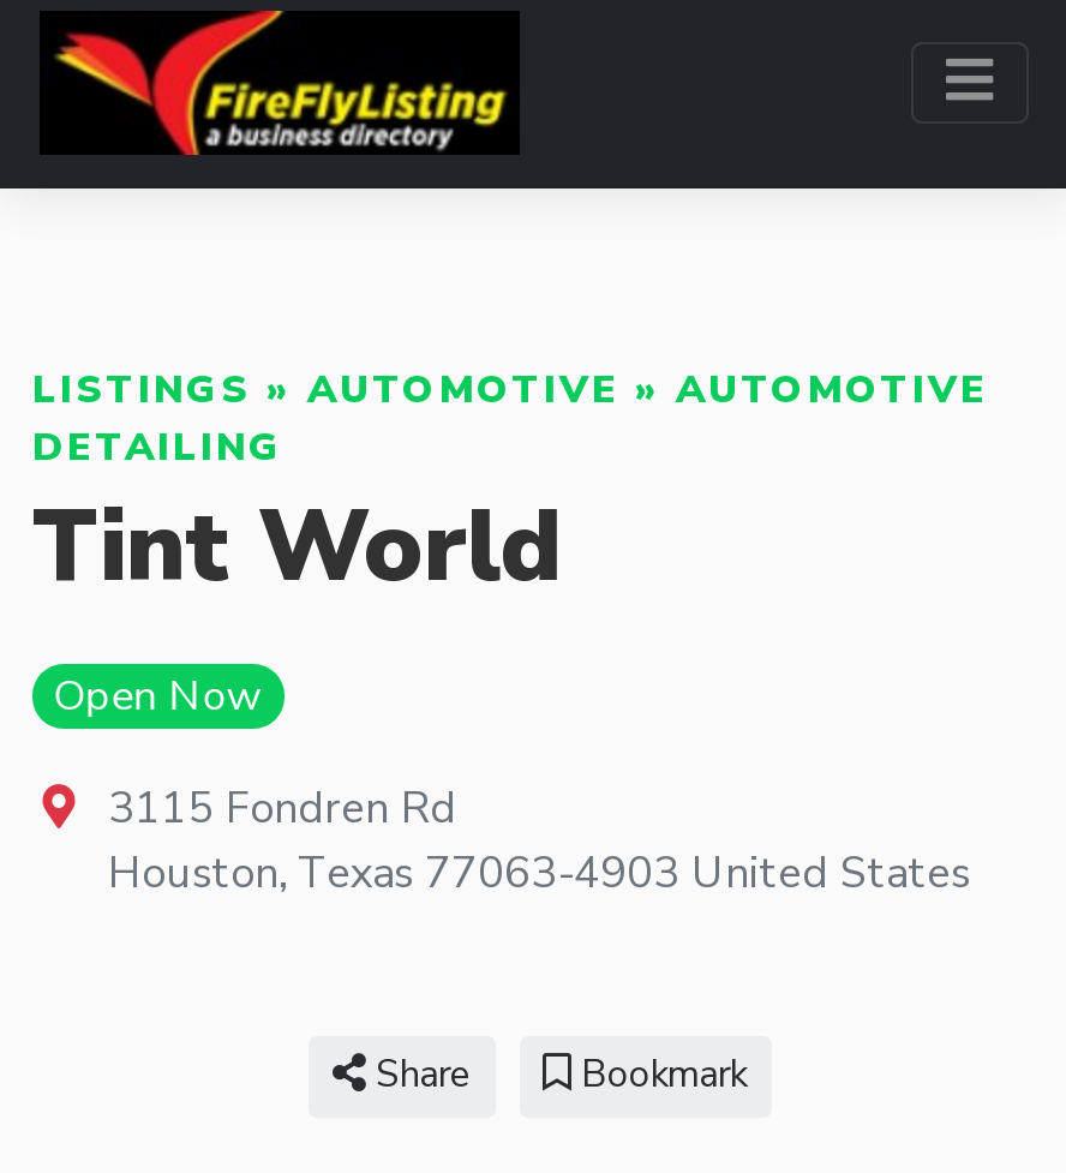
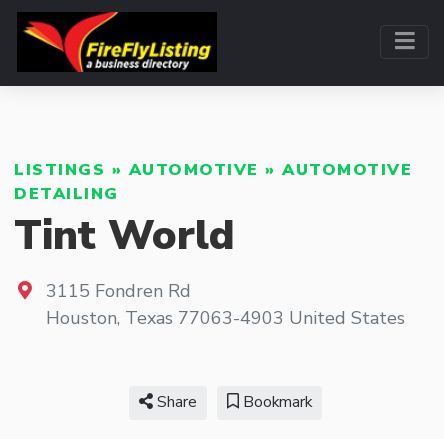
- Open Now
